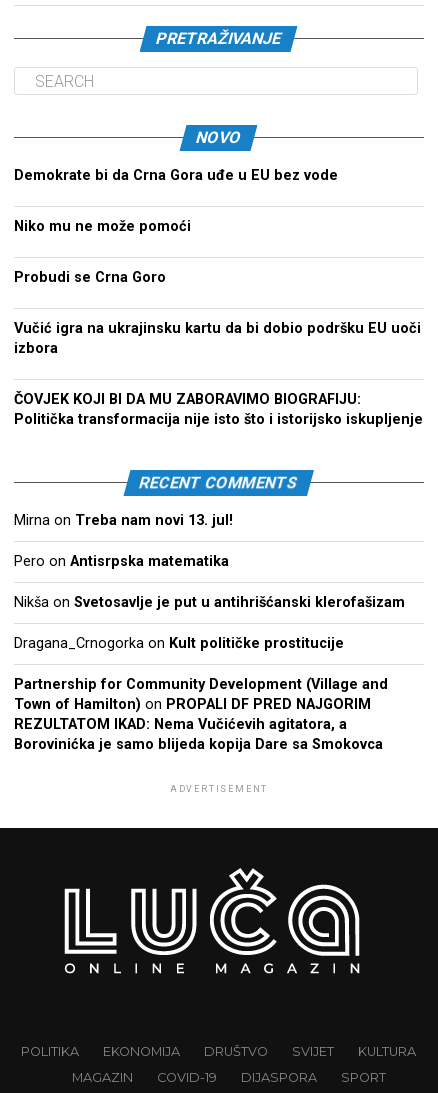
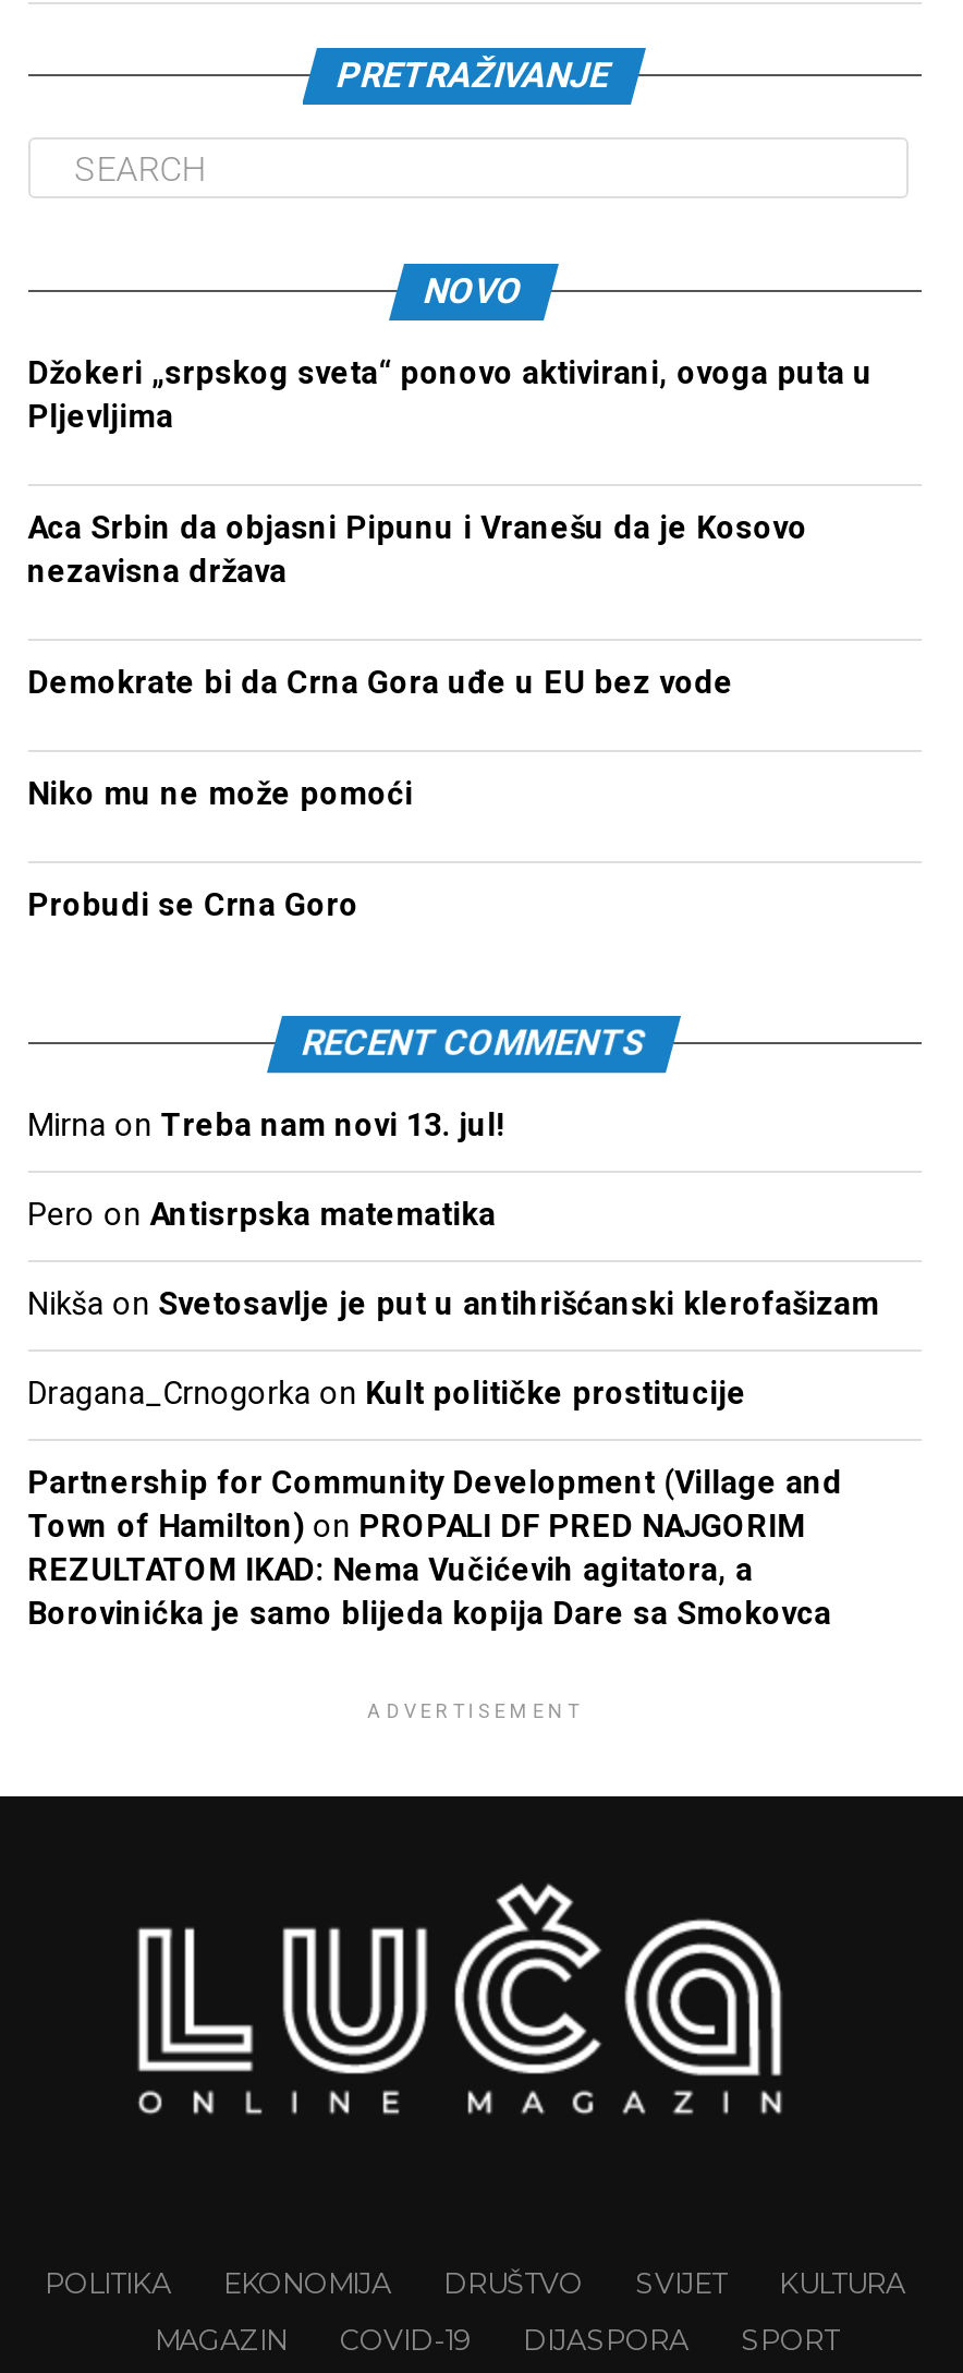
+ Džokeri „srpskog sveta“ ponovo aktivirani, ovoga puta u
+ Pljevljima
+ Aca Srbin da objasni Pipunu i Vranešu da je Kosovo
+ nezavisna država

moved down: Demokrate bi da Crna Gora uđe u EU bez vode | Niko mu ne može pomoći | Probudi se Crna Goro

- Vučić igra na ukrajinsku kartu da bi dobio podršku EU uoči
- izbora
- ČOVJEK KOJI BI DA MU ZABORAVIMO BIOGRAFIJU:
- Politička transformacija nije isto što i istorijsko iskupljenje
